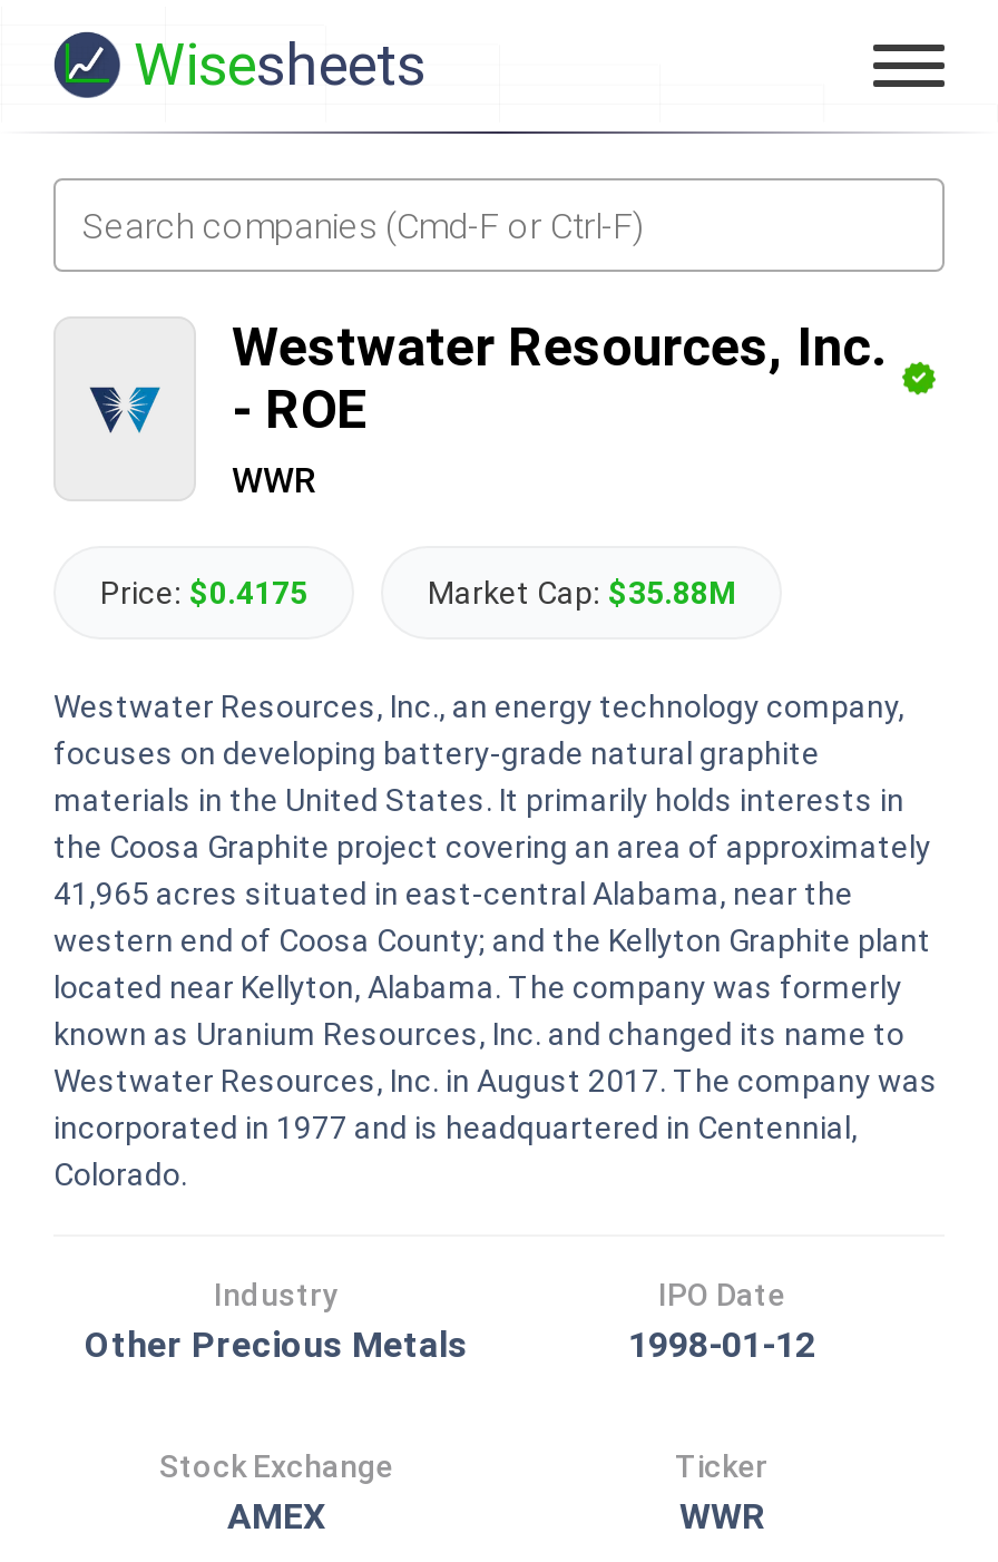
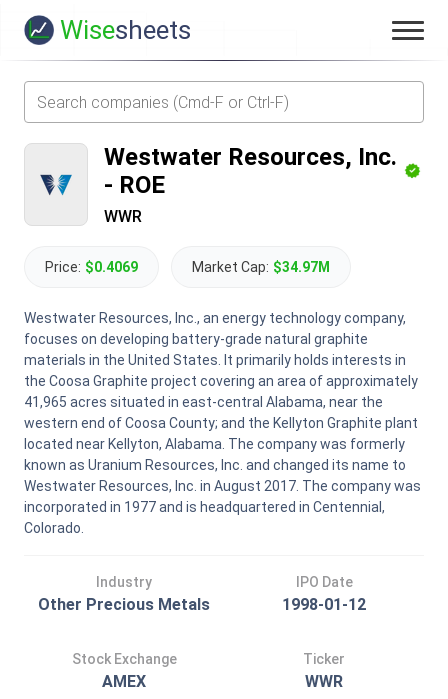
- Price: $0.4175
+ Price: $0.4069

- Market Cap: $35.88M
+ Market Cap: $34.97M
